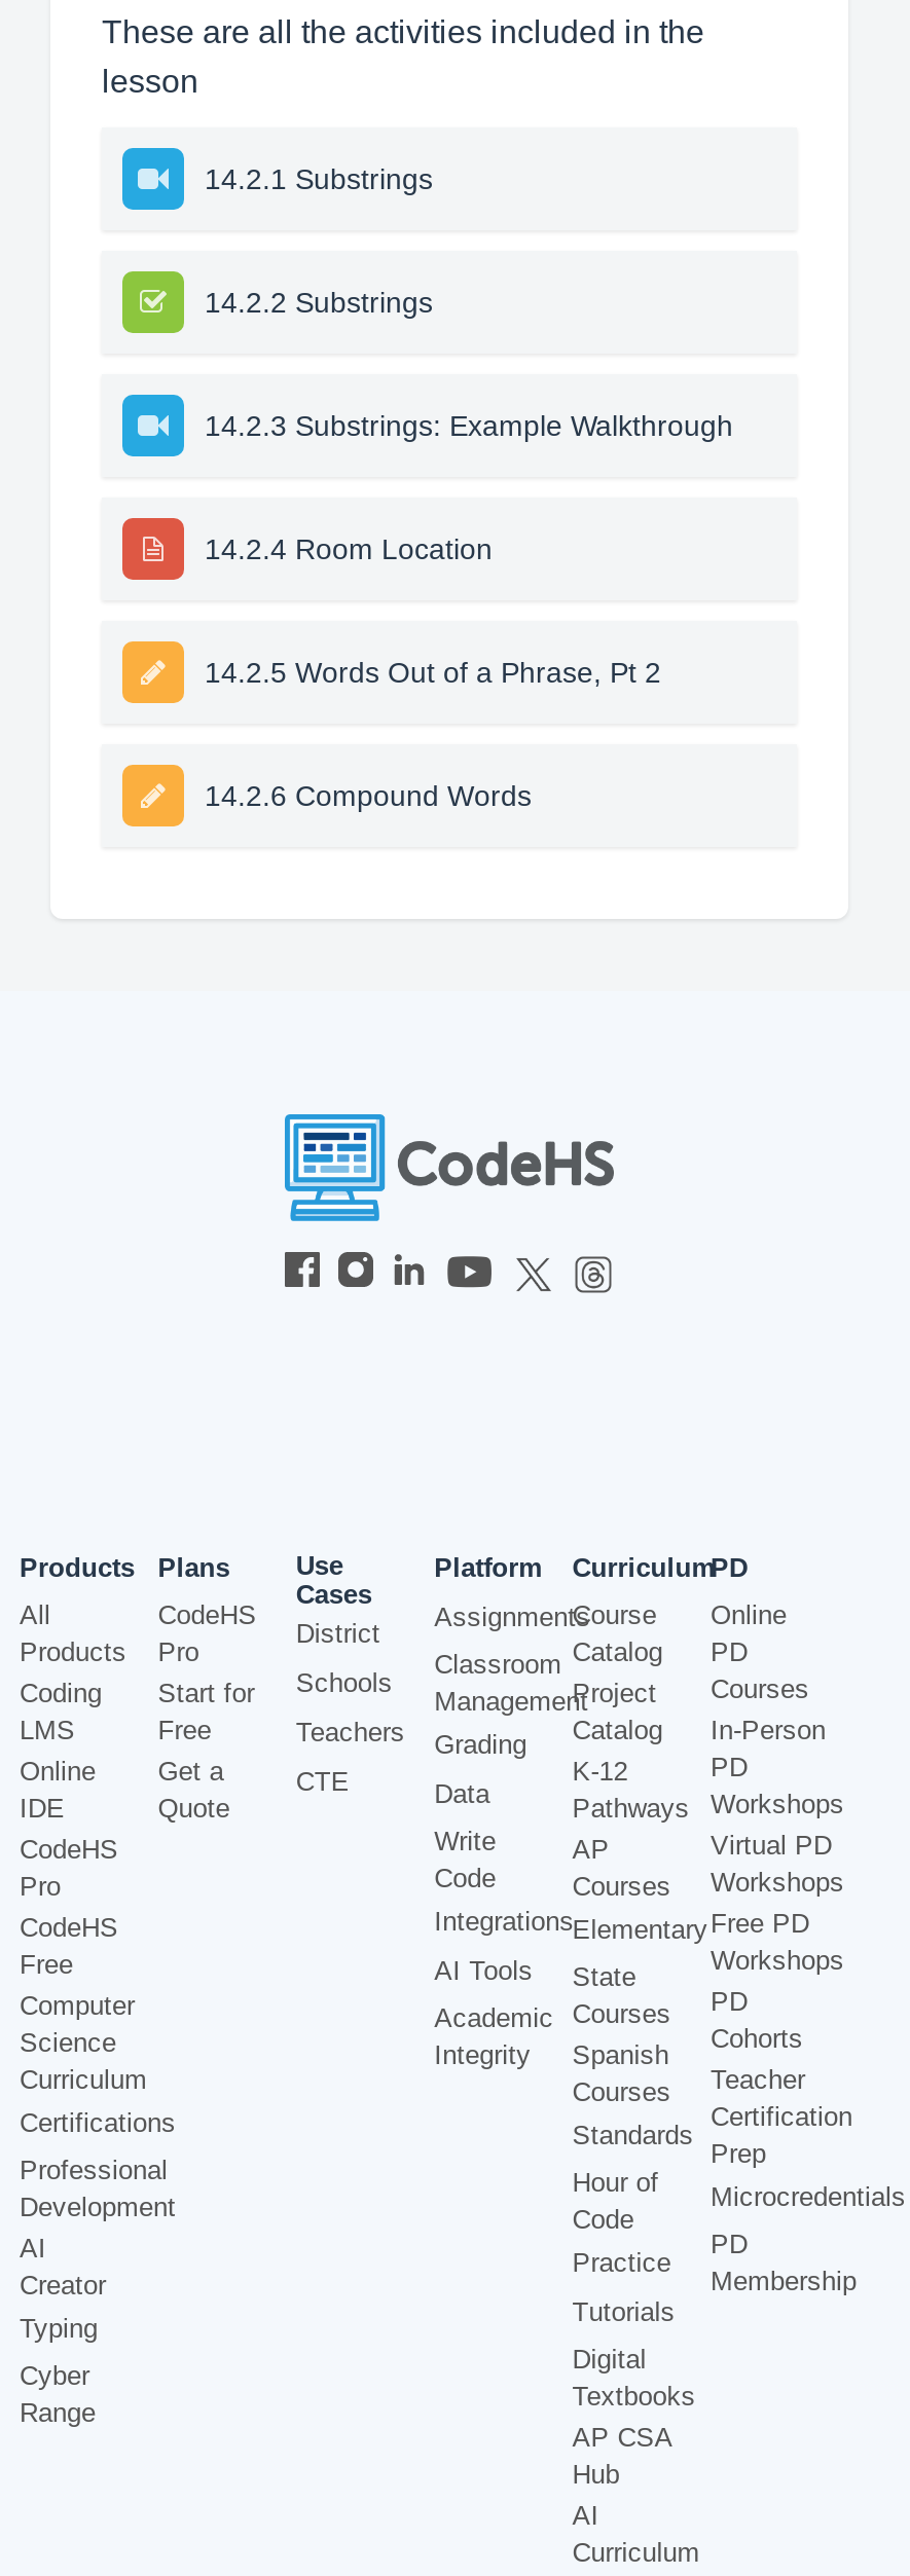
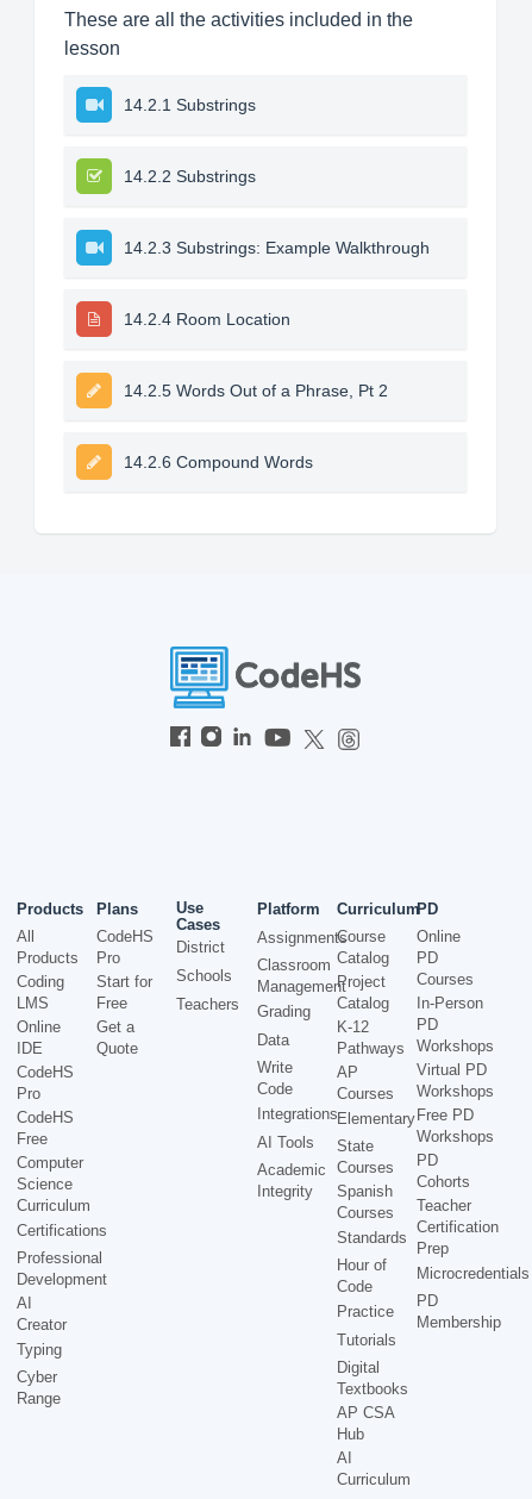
- CTE
